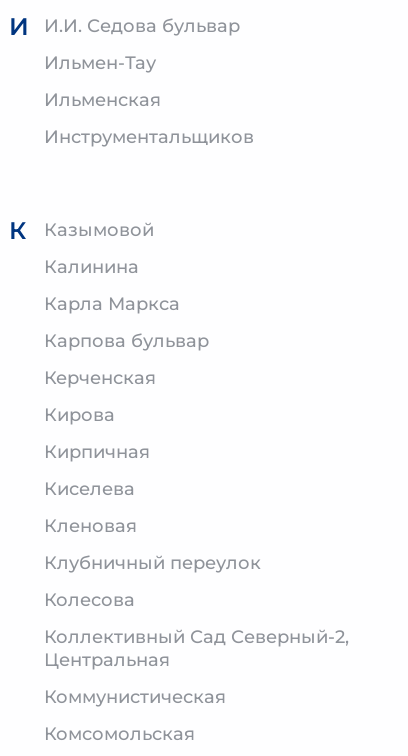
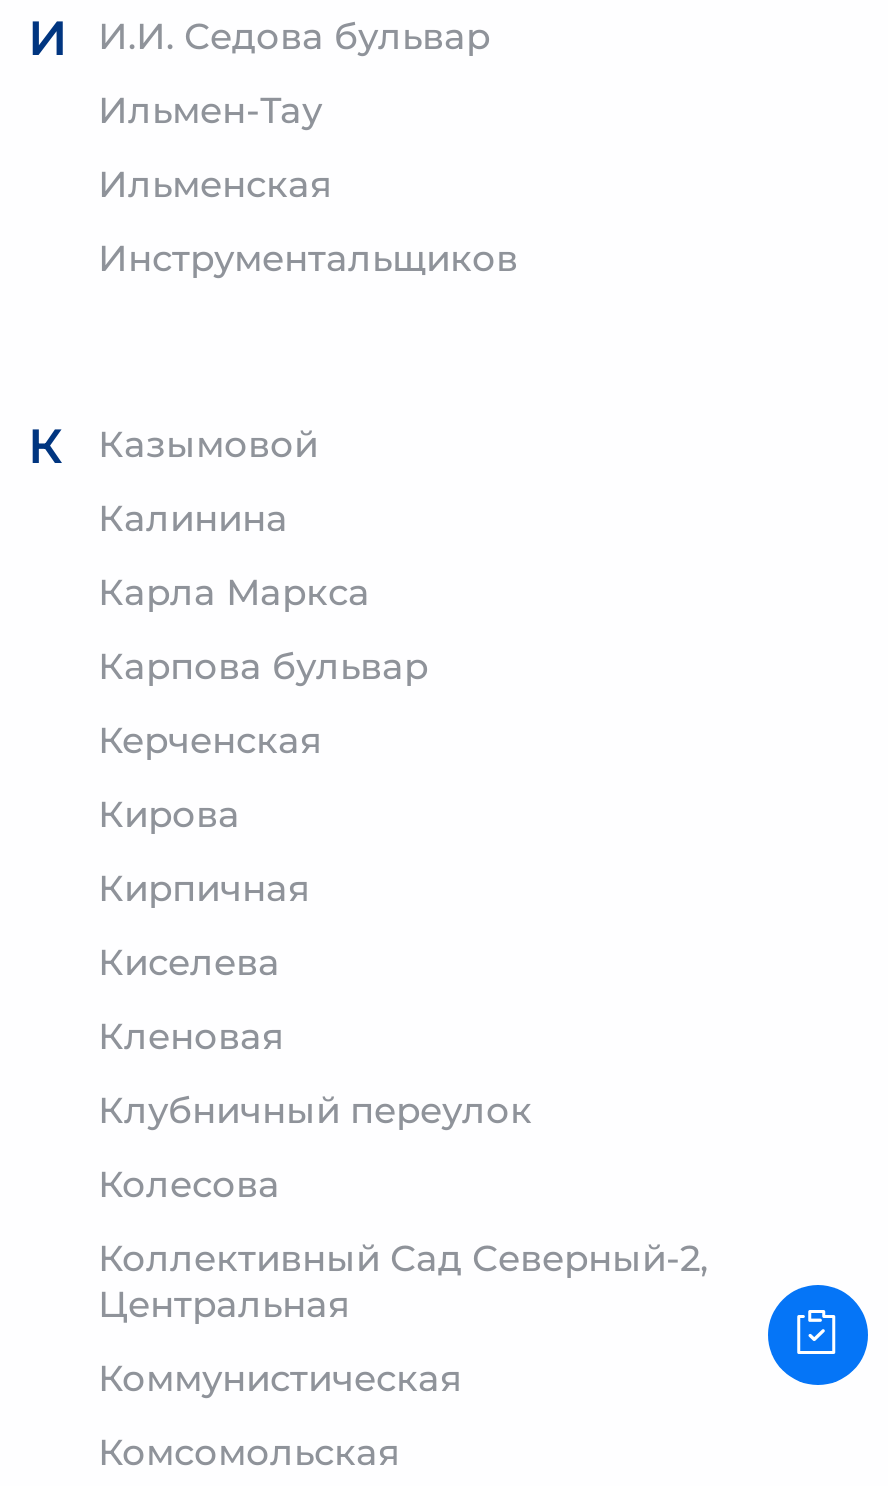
+ [image]
